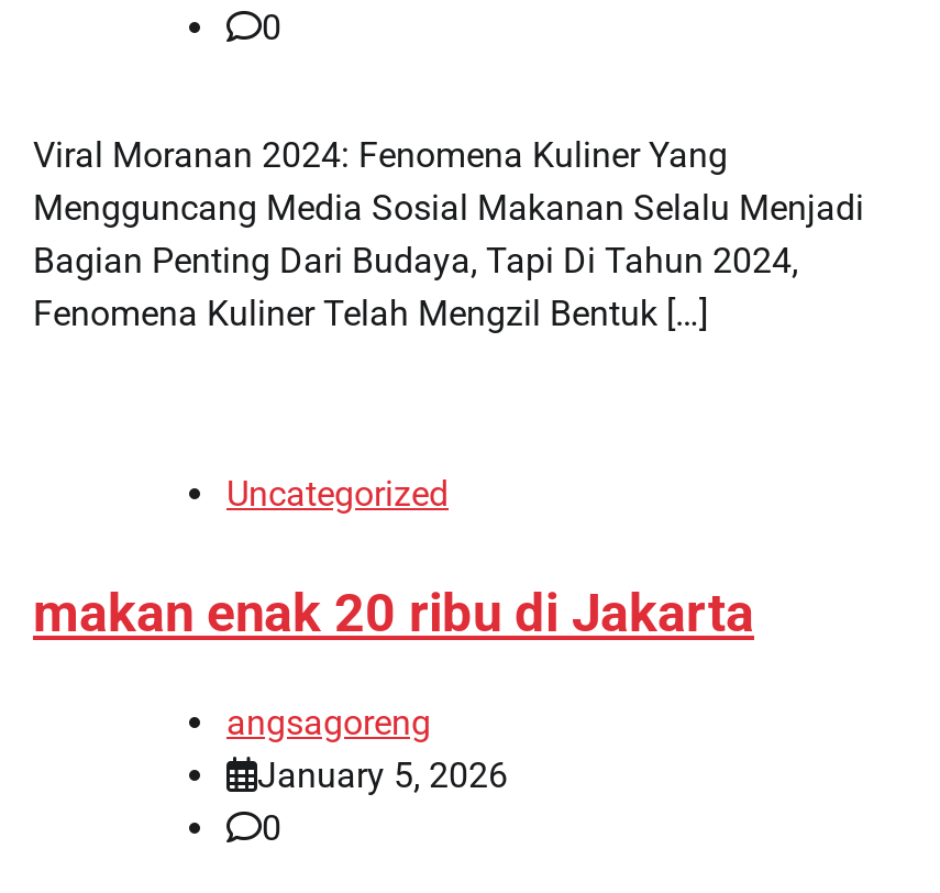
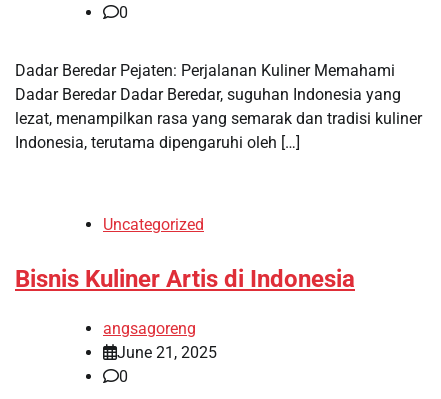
- Viral Moranan 2024: Fenomena Kuliner Yang
- Mengguncang Media Sosial Makanan Selalu Menjadi
- Bagian Penting Dari Budaya, Tapi Di Tahun 2024,
- Fenomena Kuliner Telah Mengzil Bentuk […]
+ Dadar Beredar Pejaten: Perjalanan Kuliner Memahami
+ Dadar Beredar Dadar Beredar, suguhan Indonesia yang
+ lezat, menampilkan rasa yang semarak dan tradisi kuliner
+ Indonesia, terutama dipengaruhi oleh […]

- makan enak 20 ribu di Jakarta
+ Bisnis Kuliner Artis di Indonesia

- January 5, 2026
+ June 21, 2025
